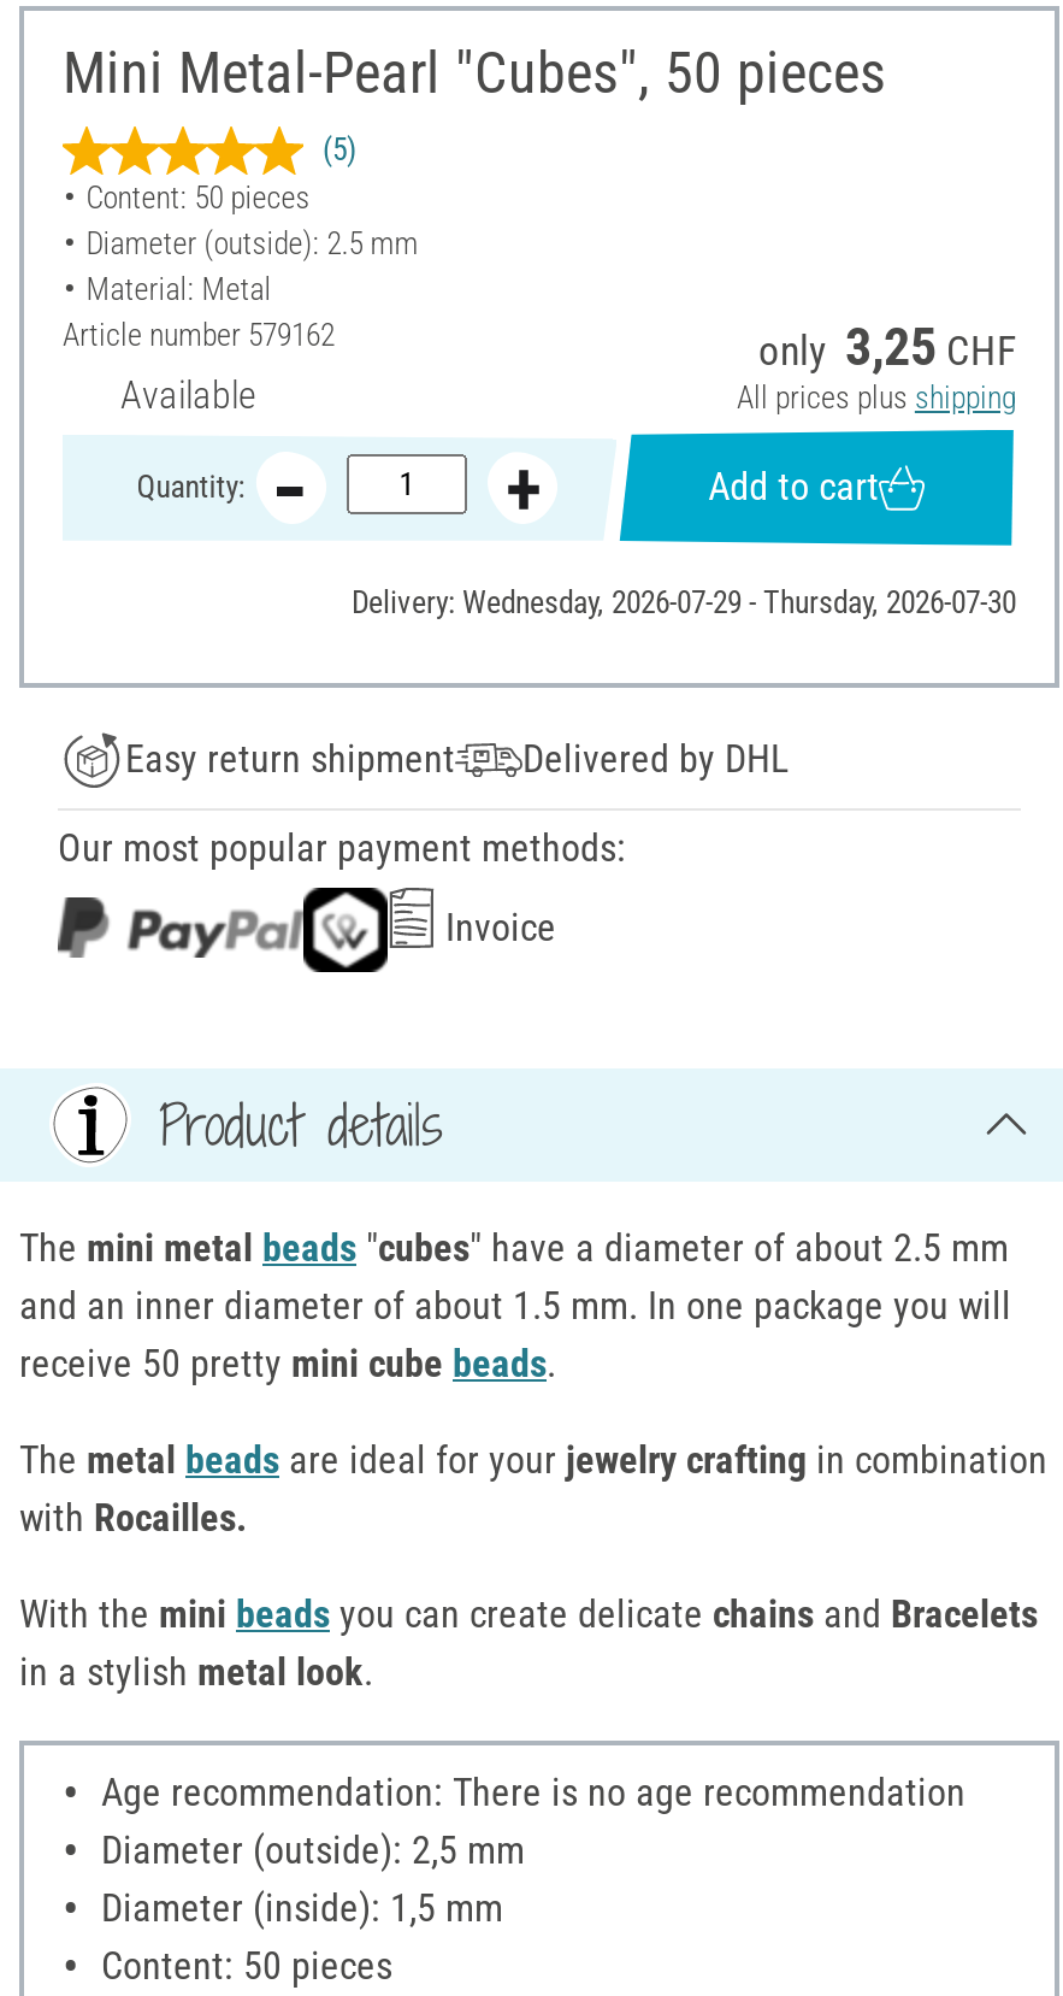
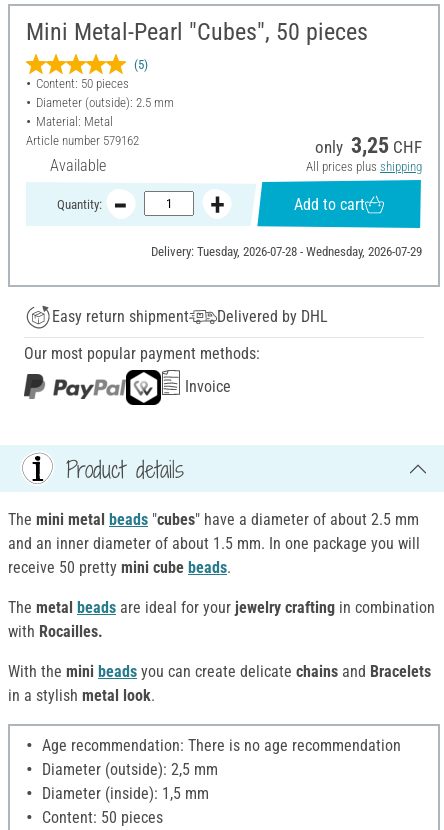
- Delivery: Wednesday, 2026-07-29 - Thursday, 2026-07-30
+ Delivery: Tuesday, 2026-07-28 - Wednesday, 2026-07-29
